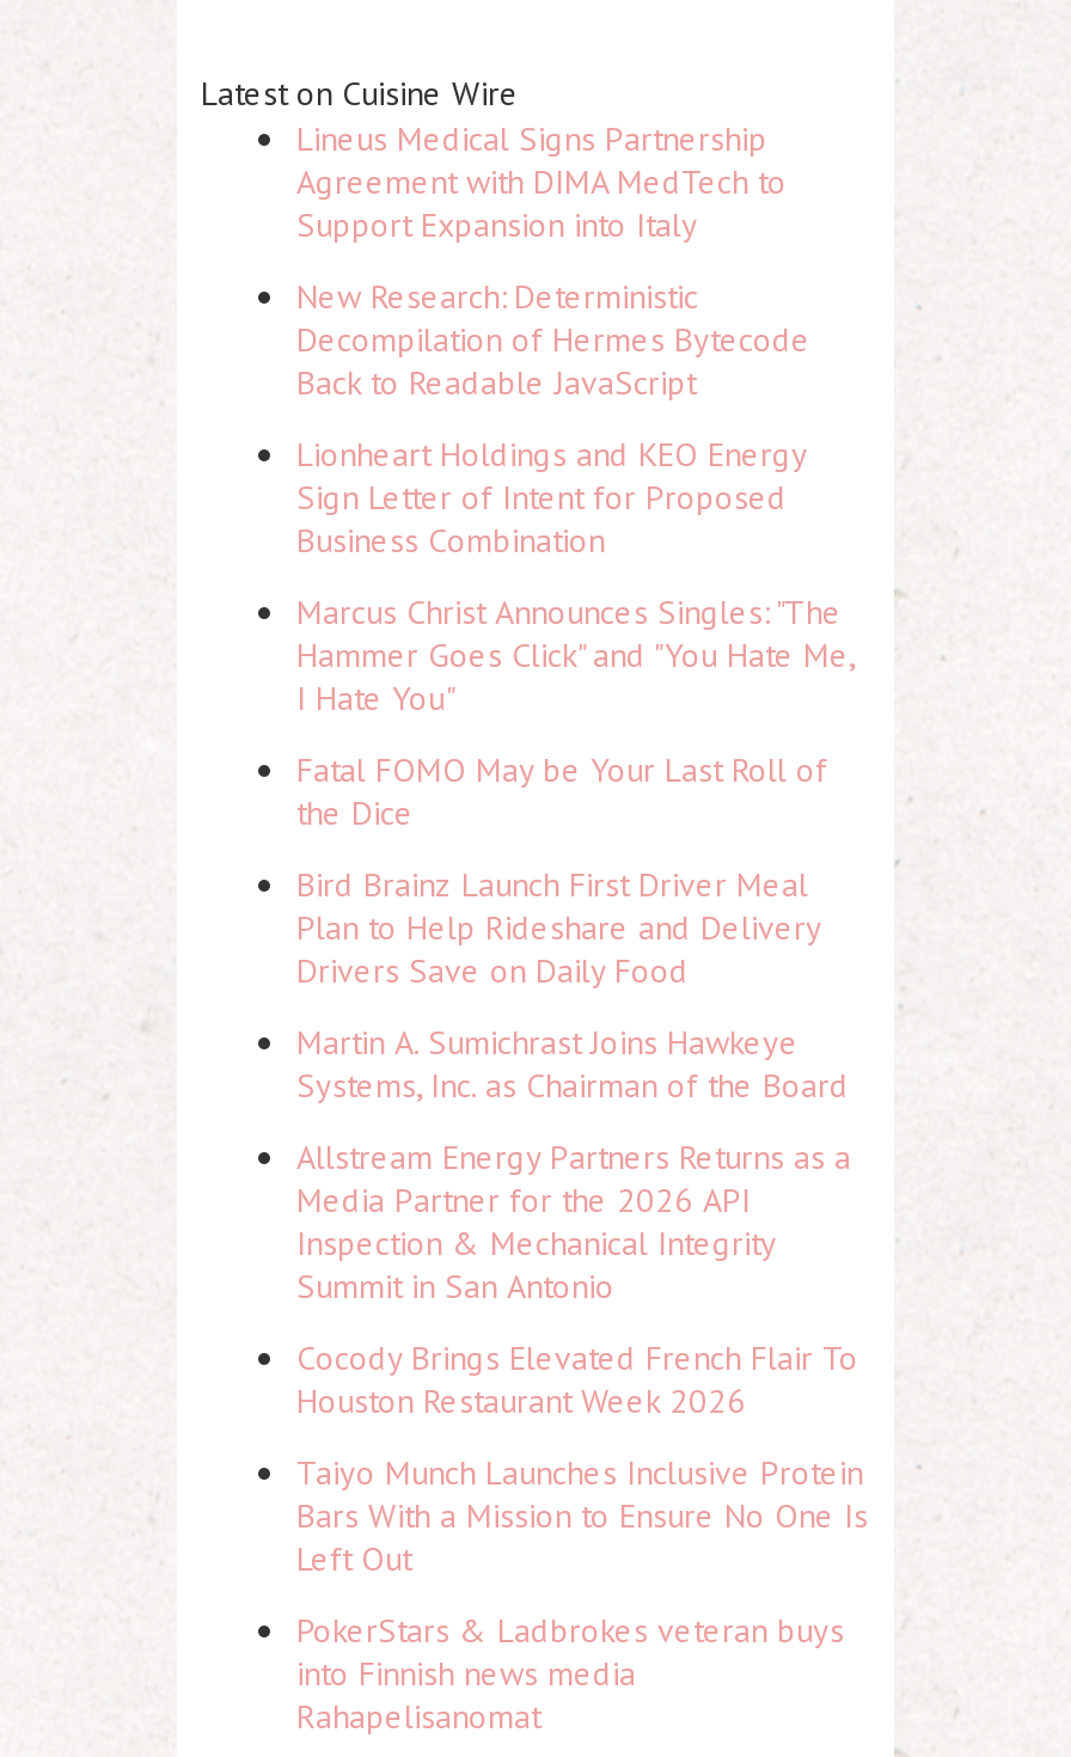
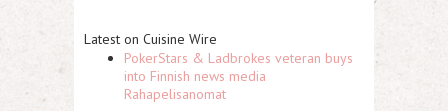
- Lineus Medical Signs Partnership
- Agreement with DIMA MedTech to
- Support Expansion into Italy
- New Research: Deterministic
- Decompilation of Hermes Bytecode
- Back to Readable JavaScript
- Lionheart Holdings and KEO Energy
- Sign Letter of Intent for Proposed
- Business Combination
- Marcus Christ Announces Singles: "The
- Hammer Goes Click" and "You Hate Me,
- I Hate You"
- Fatal FOMO May be Your Last Roll of
- the Dice
- Bird Brainz Launch First Driver Meal
- Plan to Help Rideshare and Delivery
- Drivers Save on Daily Food
- Martin A. Sumichrast Joins Hawkeye
- Systems, Inc. as Chairman of the Board
- Allstream Energy Partners Returns as a
- Media Partner for the 2026 API
- Inspection & Mechanical Integrity
- Summit in San Antonio
- Cocody Brings Elevated French Flair To
- Houston Restaurant Week 2026
- Taiyo Munch Launches Inclusive Protein
- Bars With a Mission to Ensure No One Is
- Left Out
